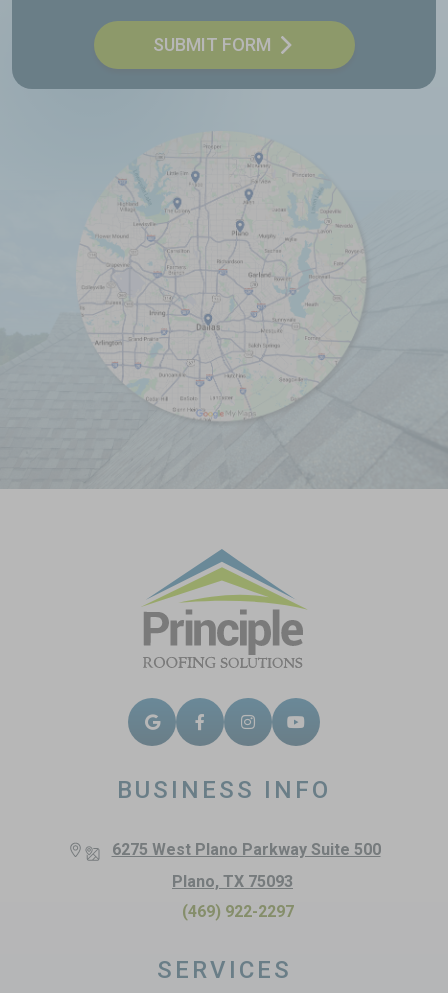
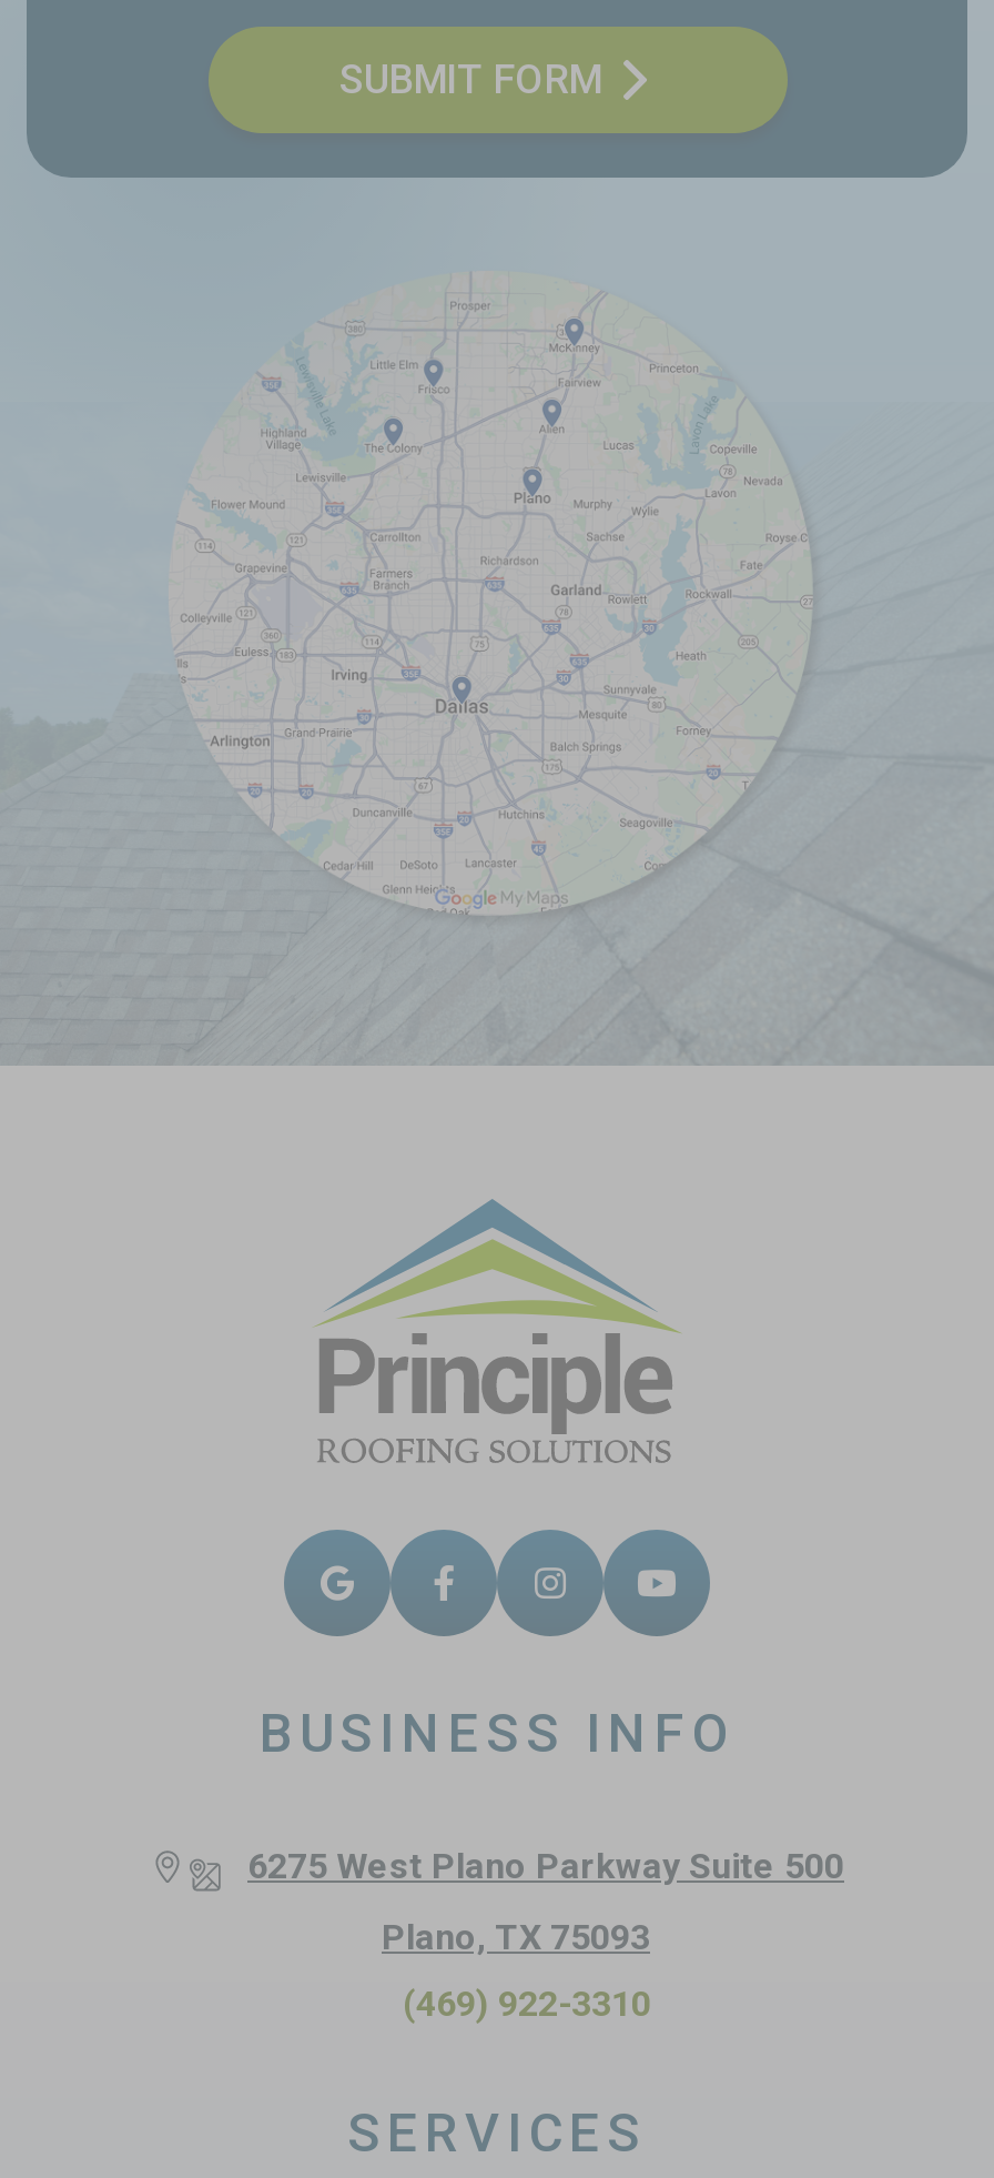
- (469) 922-2297
+ (469) 922-3310
